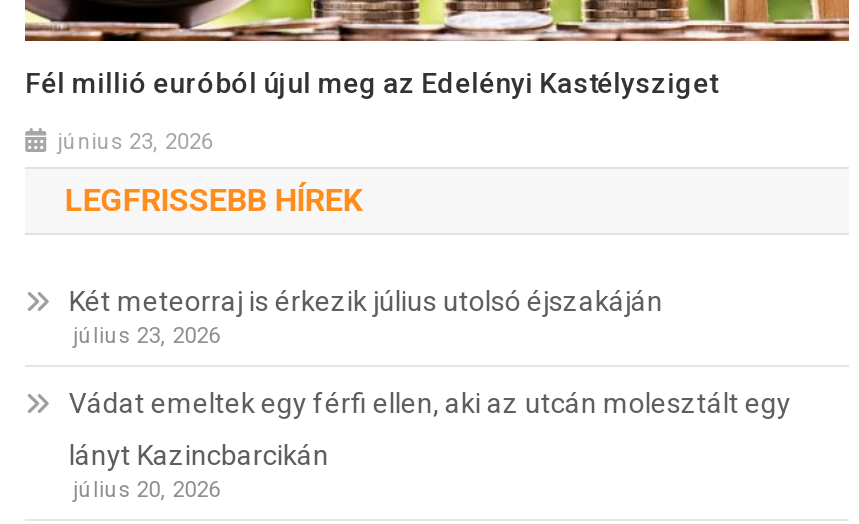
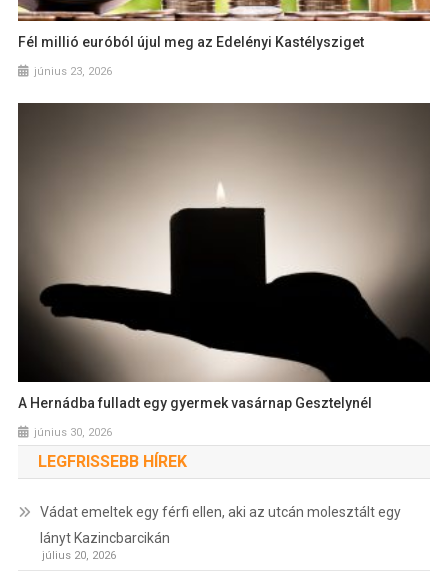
+ [image]
+ A Hernádba fulladt egy gyermek vasárnap Gesztelynél
+ június 30, 2026

moved down: LEGFRISSEBB HÍREK

- Két meteorraj is érkezik július utolsó éjszakáján
- július 23, 2026
